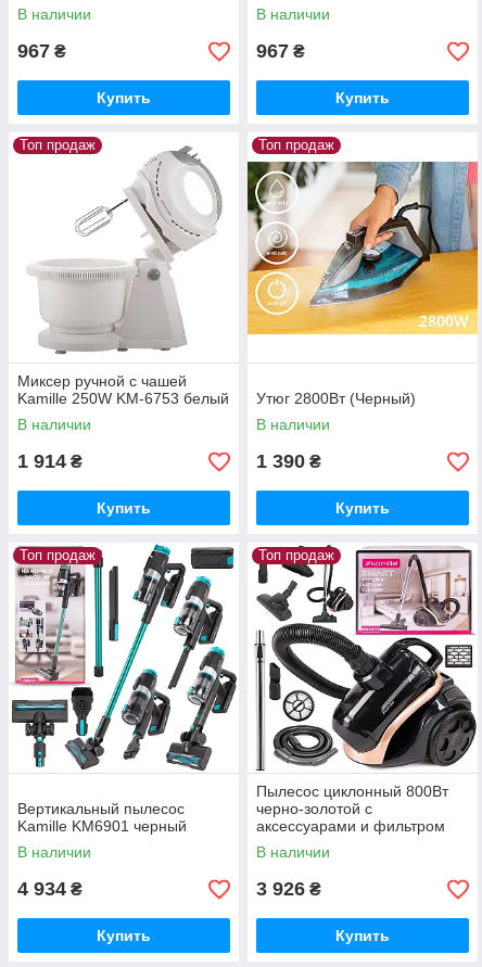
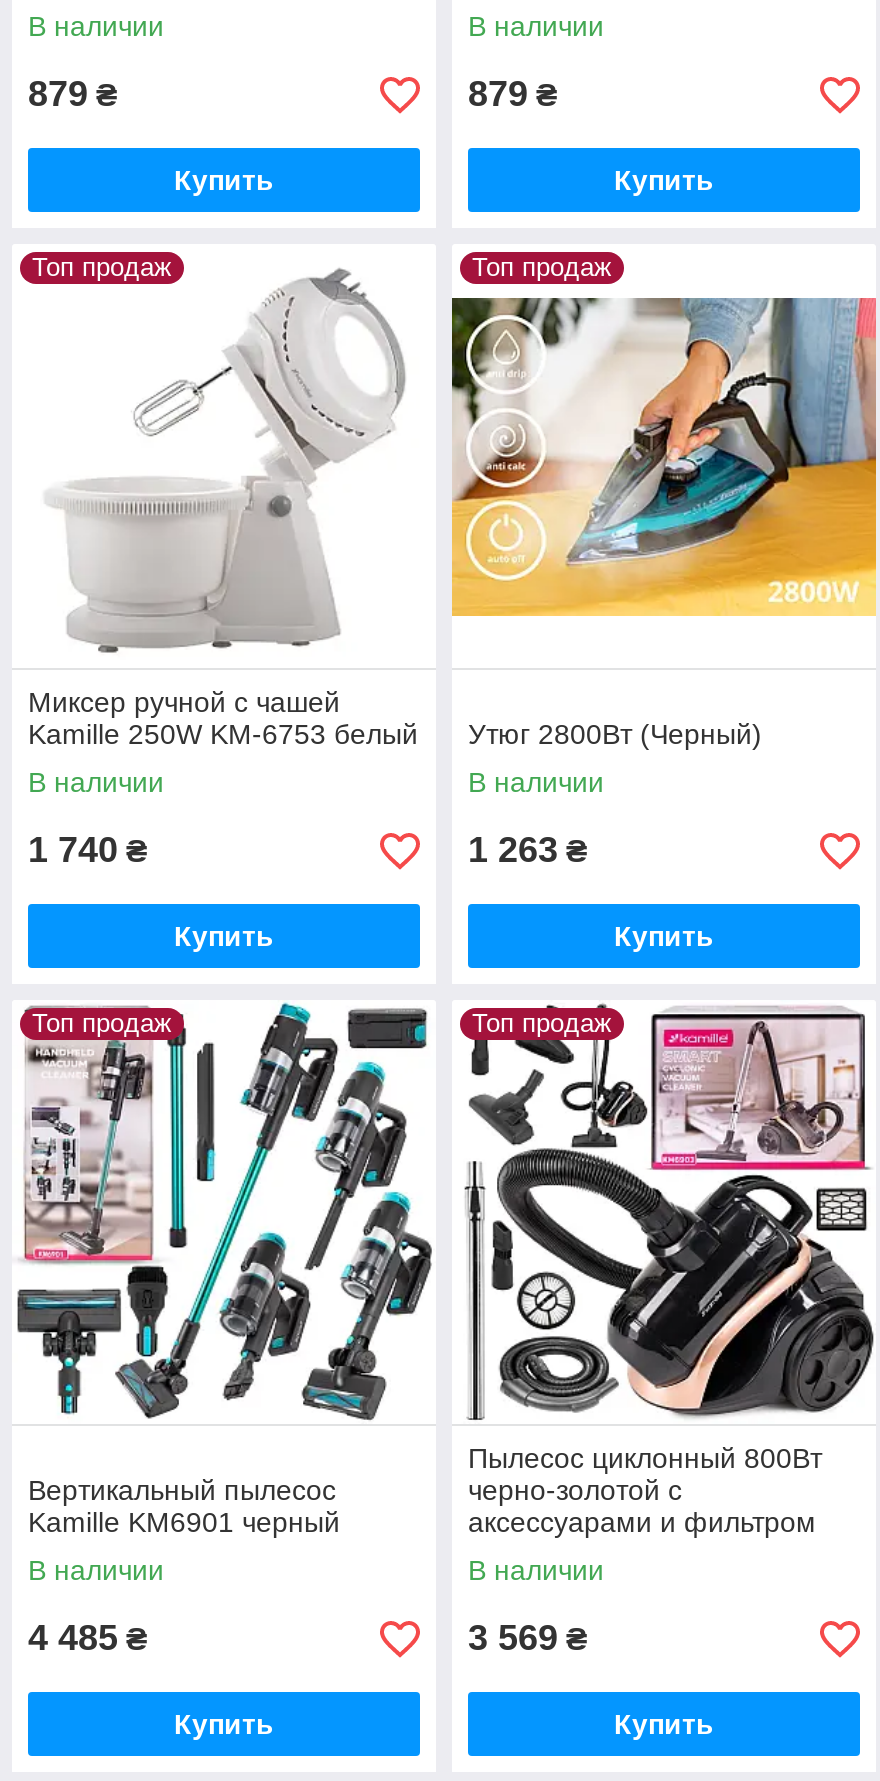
- 967 ₴
+ 879 ₴

- 967 ₴
+ 879 ₴

- 1 914 ₴
+ 1 740 ₴

- 1 390 ₴
+ 1 263 ₴

- 4 934 ₴
+ 4 485 ₴

- 3 926 ₴
+ 3 569 ₴
